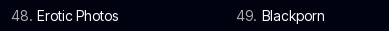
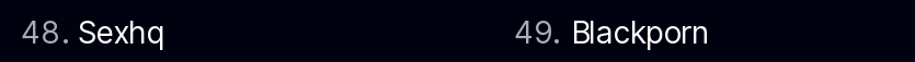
- 48. Erotic Photos
+ 48. Sexhq
